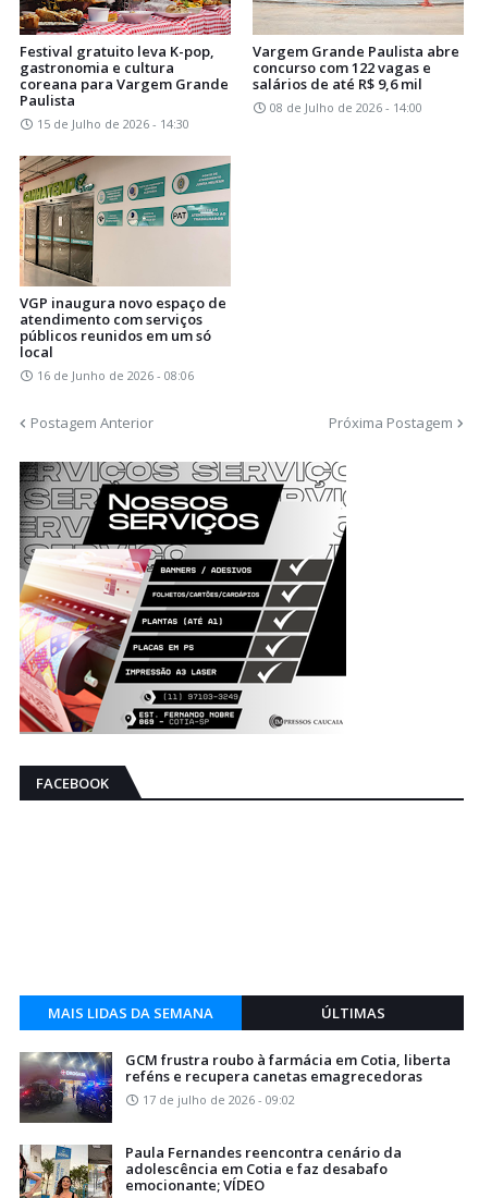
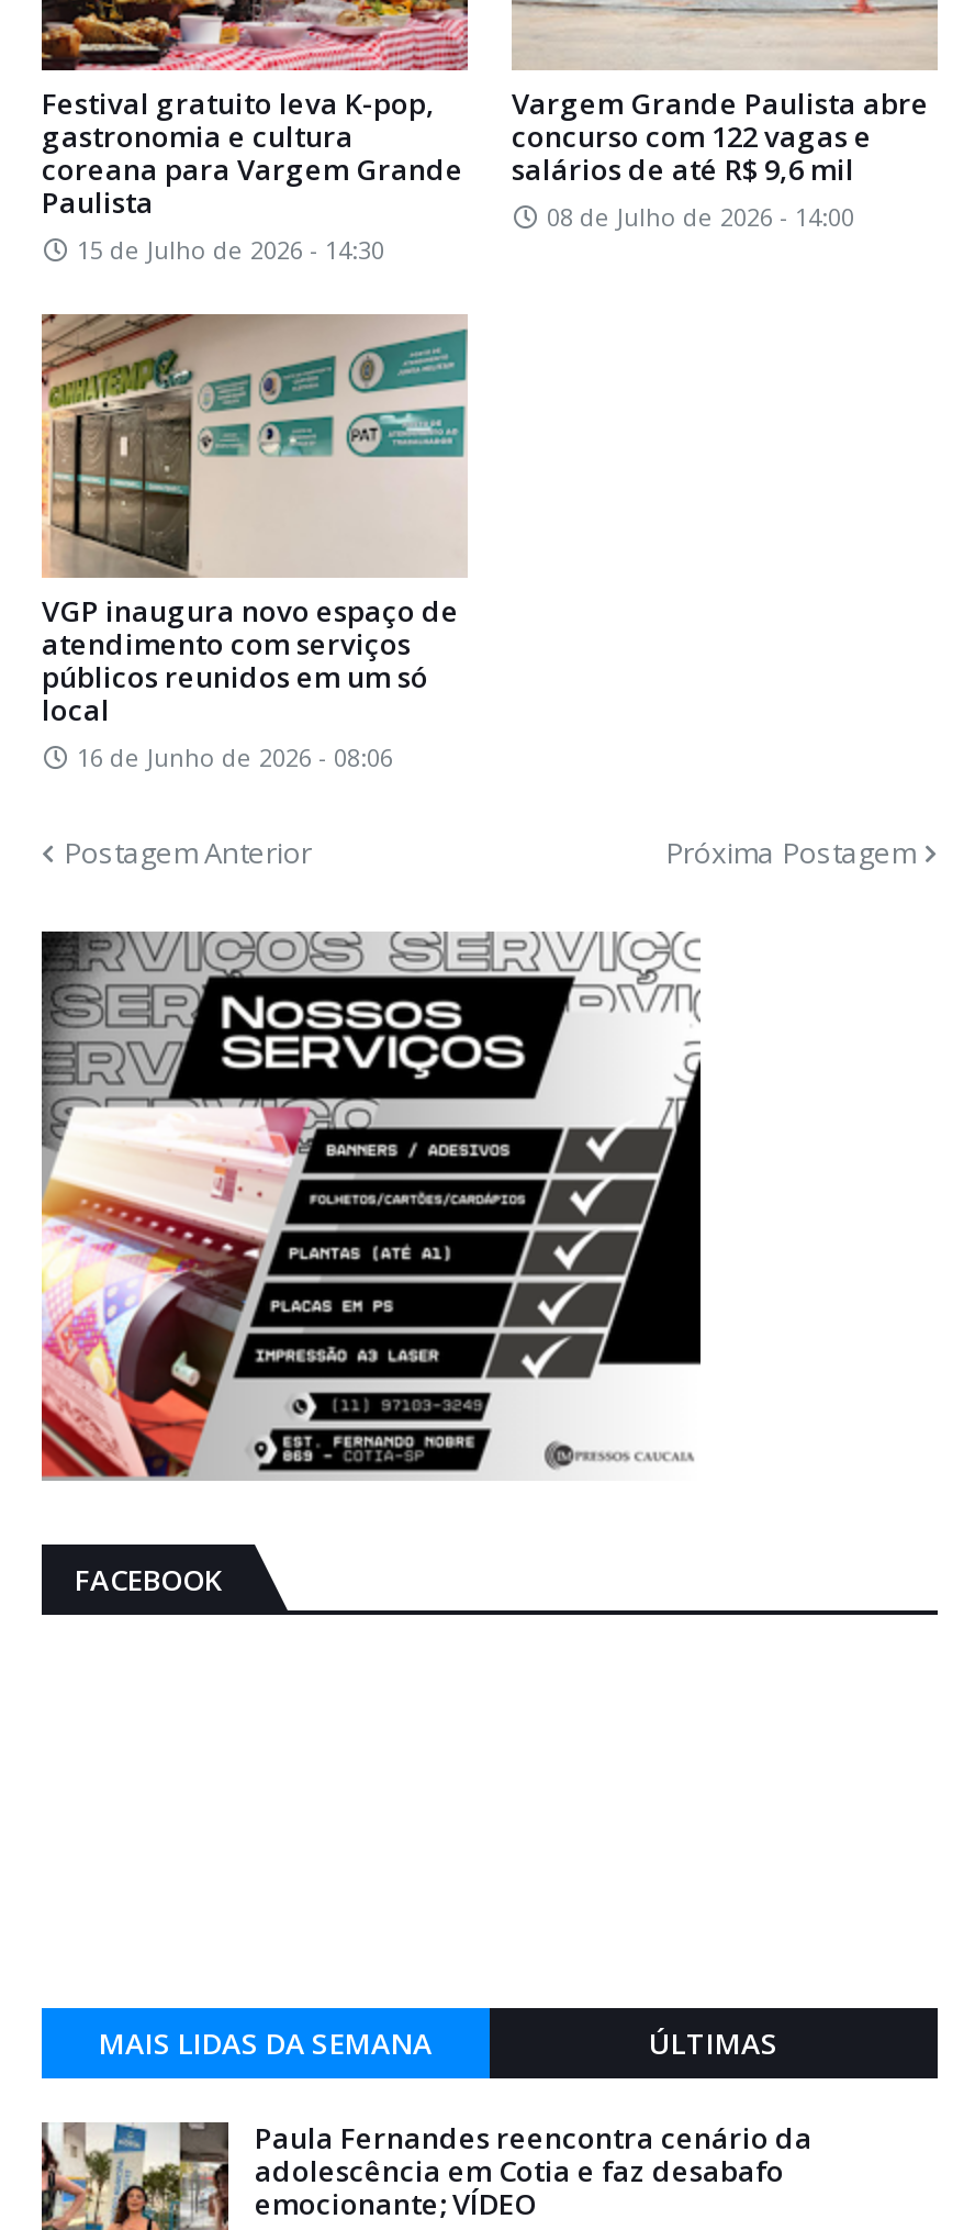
- [image]
- GCM frustra roubo à farmácia em Cotia, liberta
- reféns e recupera canetas emagrecedoras
- 17 de julho de 2026 - 09:02
